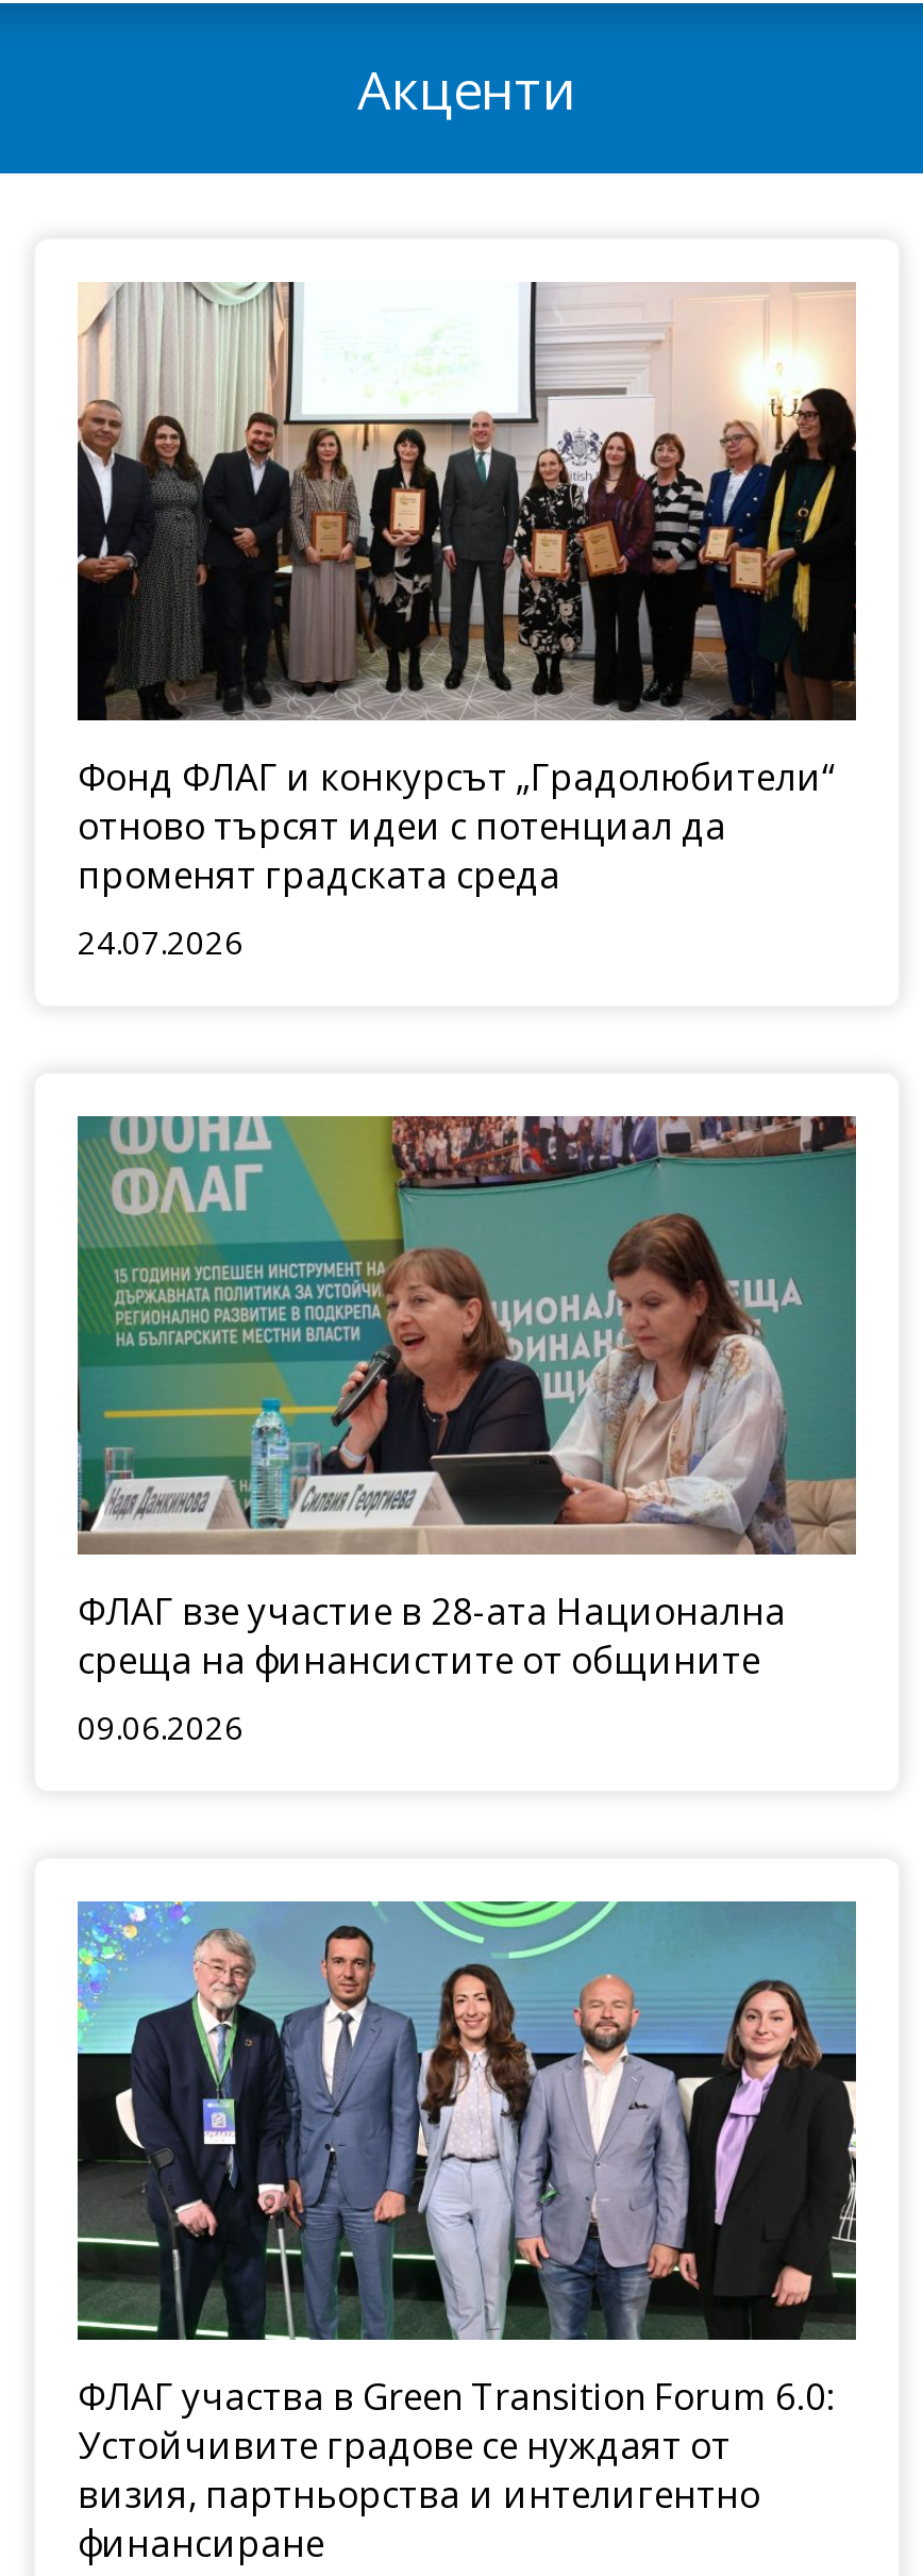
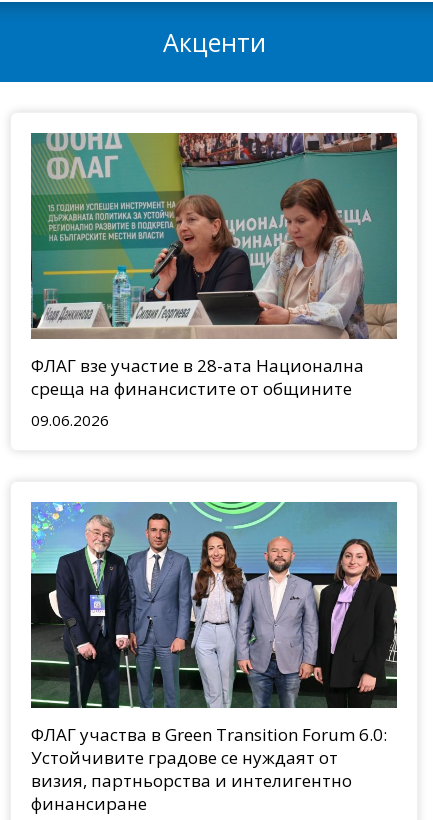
- [image]
- Фонд ФЛАГ и конкурсът „Градолюбители“
- отново търсят идеи с потенциал да
- променят градската среда
- 24.07.2026
